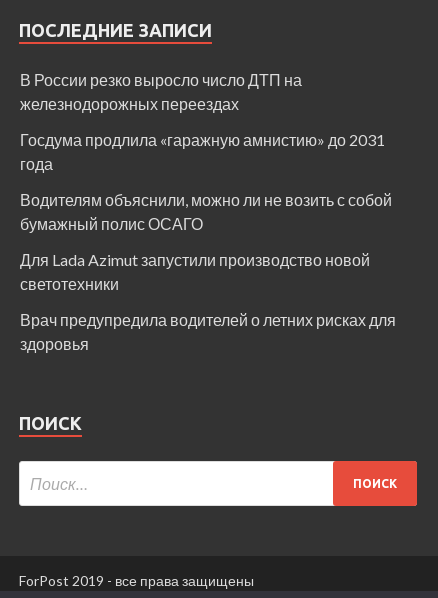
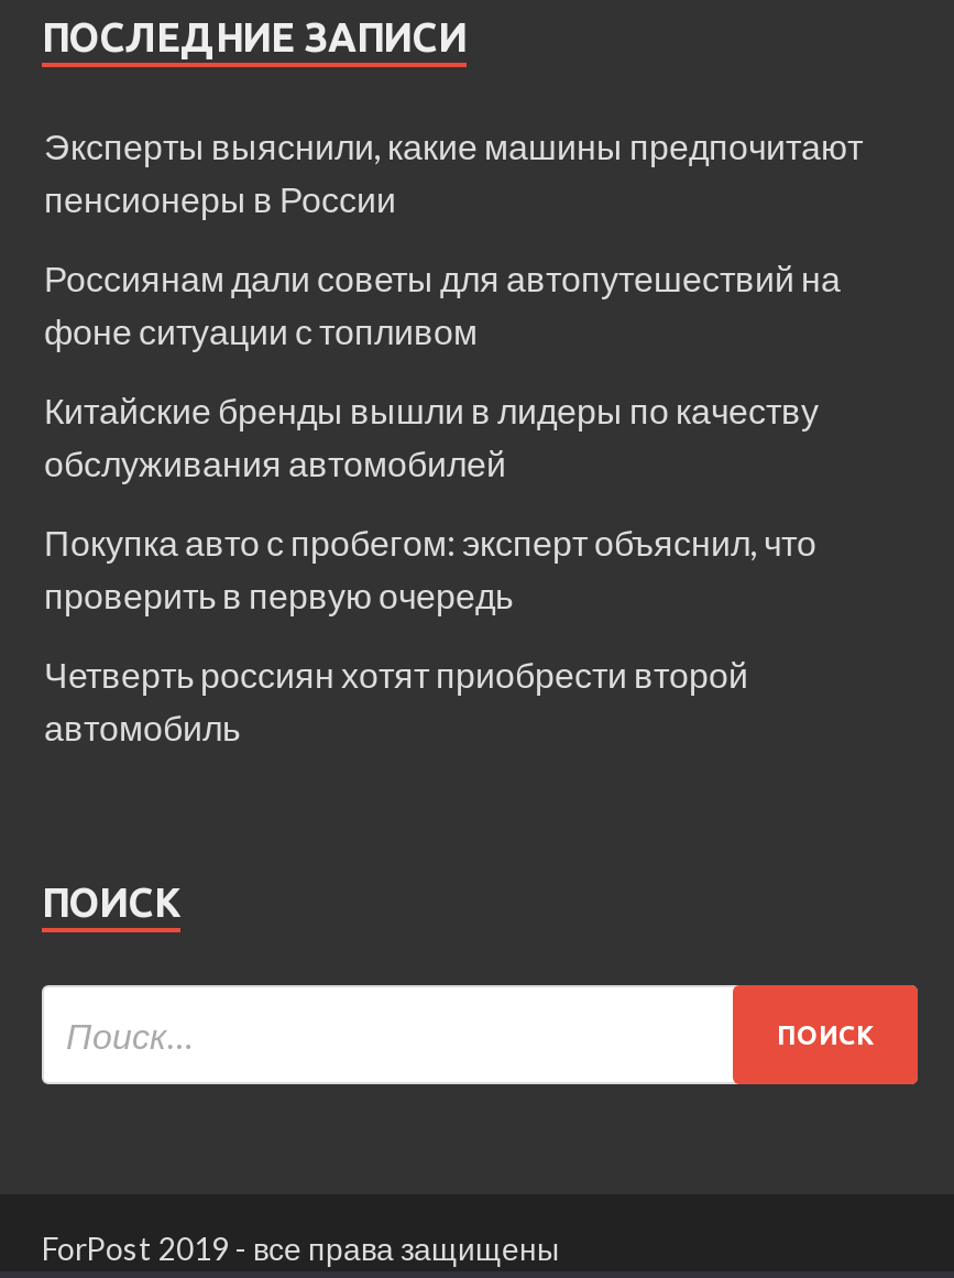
- В России резко выросло число ДТП на
- железнодорожных переездах
+ Эксперты выяснили, какие машины предпочитают
+ пенсионеры в России

- Госдума продлила «гаражную амнистию» до 2031
- года
+ Россиянам дали советы для автопутешествий на
+ фоне ситуации с топливом

- Водителям объяснили, можно ли не возить с собой
- бумажный полис ОСАГО
+ Китайские бренды вышли в лидеры по качеству
+ обслуживания автомобилей

- Для Lada Azimut запустили производство новой
- светотехники
+ Покупка авто с пробегом: эксперт объяснил, что
+ проверить в первую очередь

- Врач предупредила водителей о летних рисках для
- здоровья
+ Четверть россиян хотят приобрести второй
+ автомобиль
